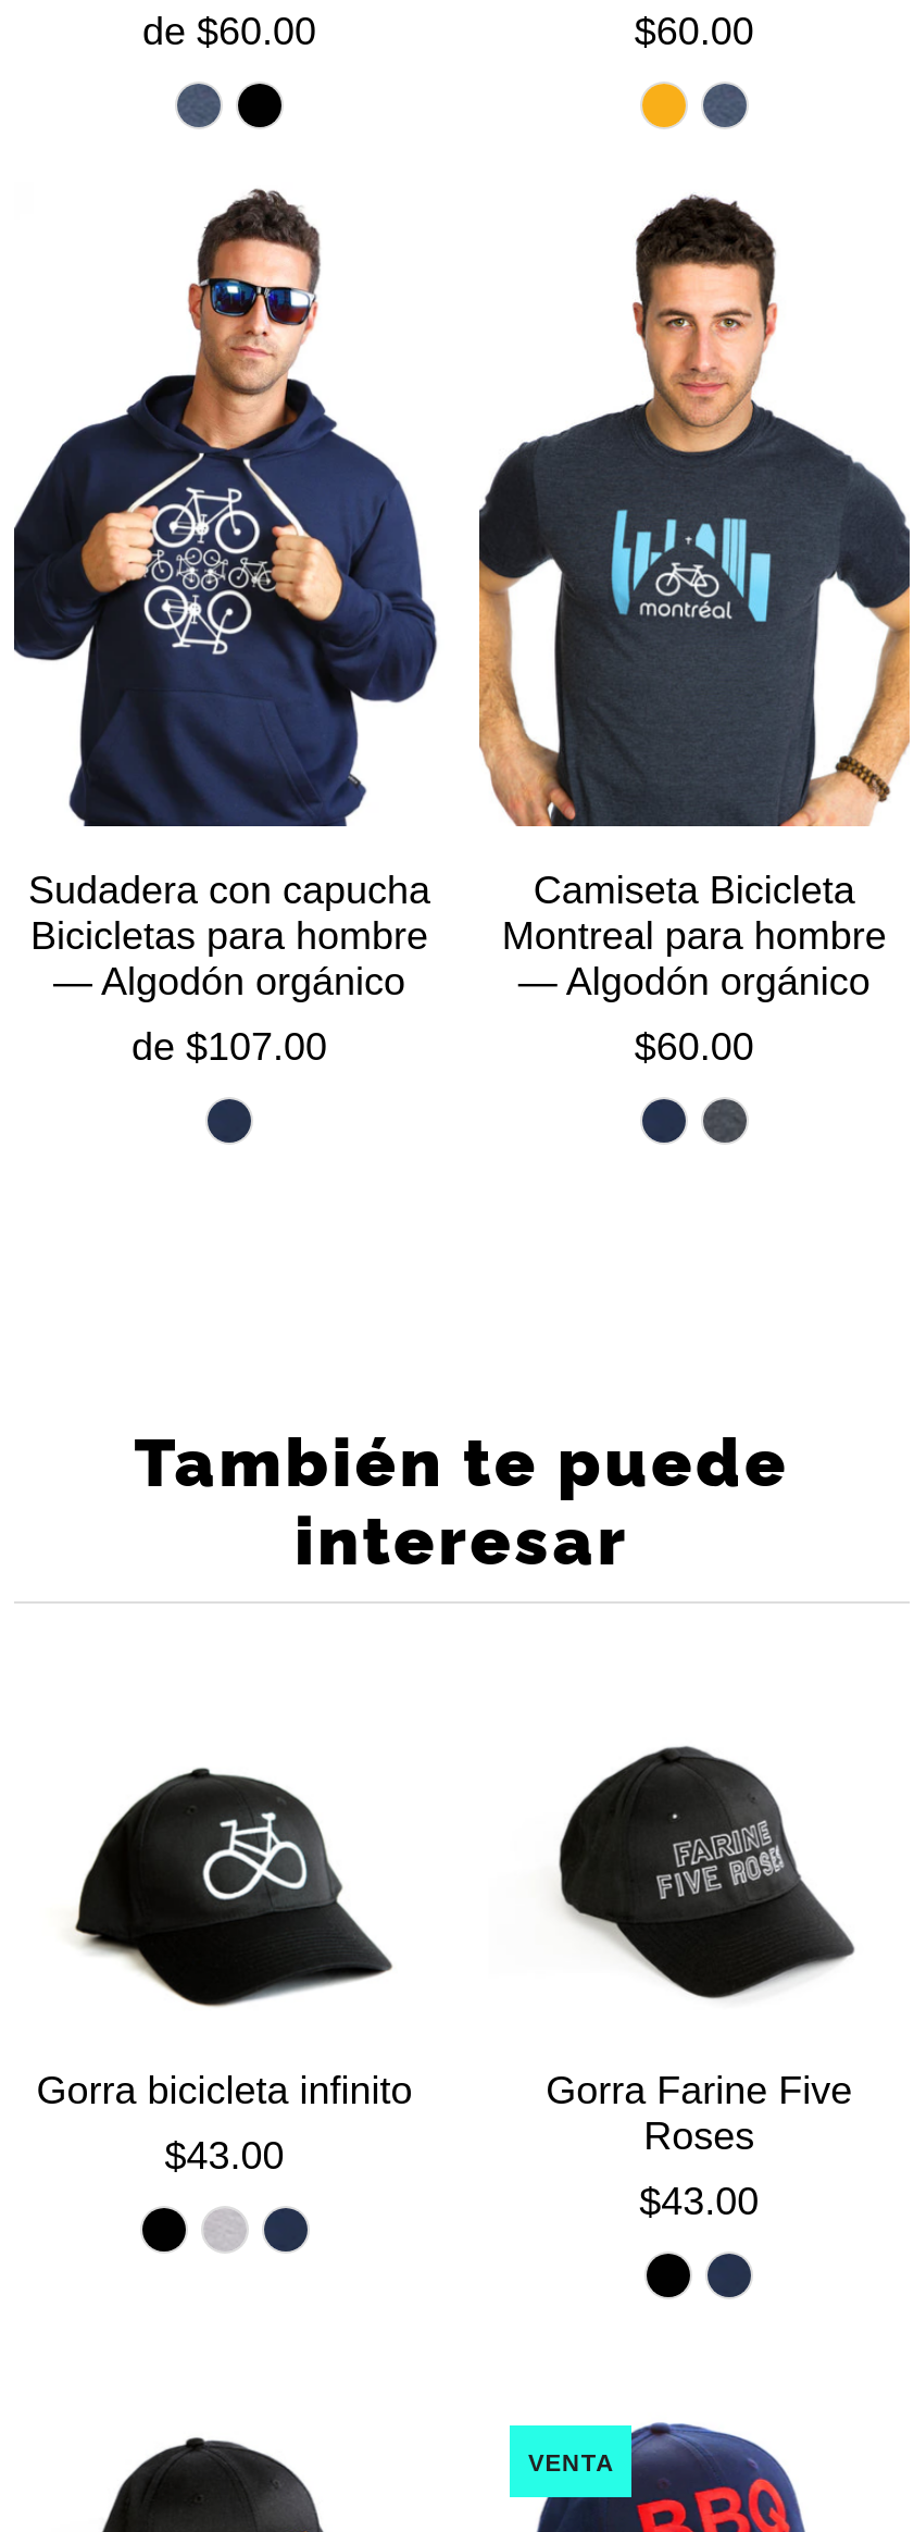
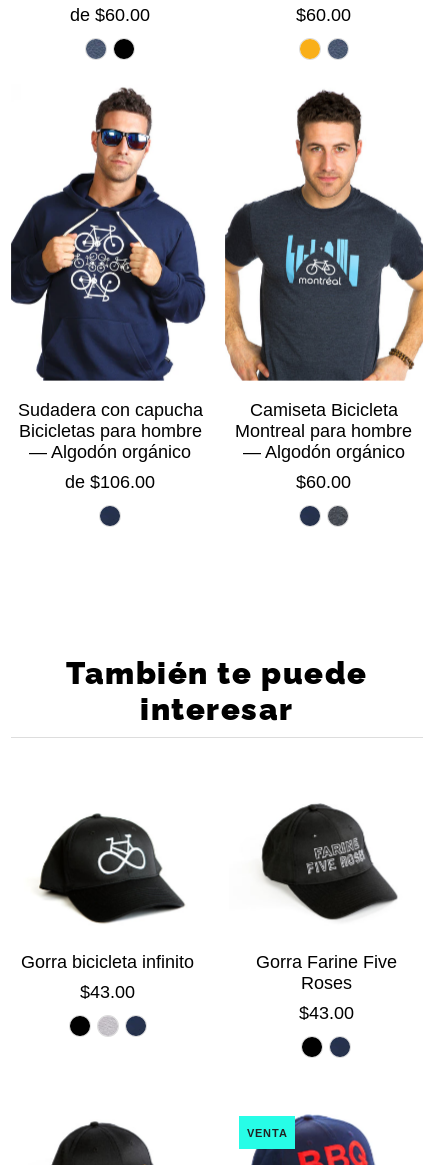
- de $107.00
+ de $106.00
